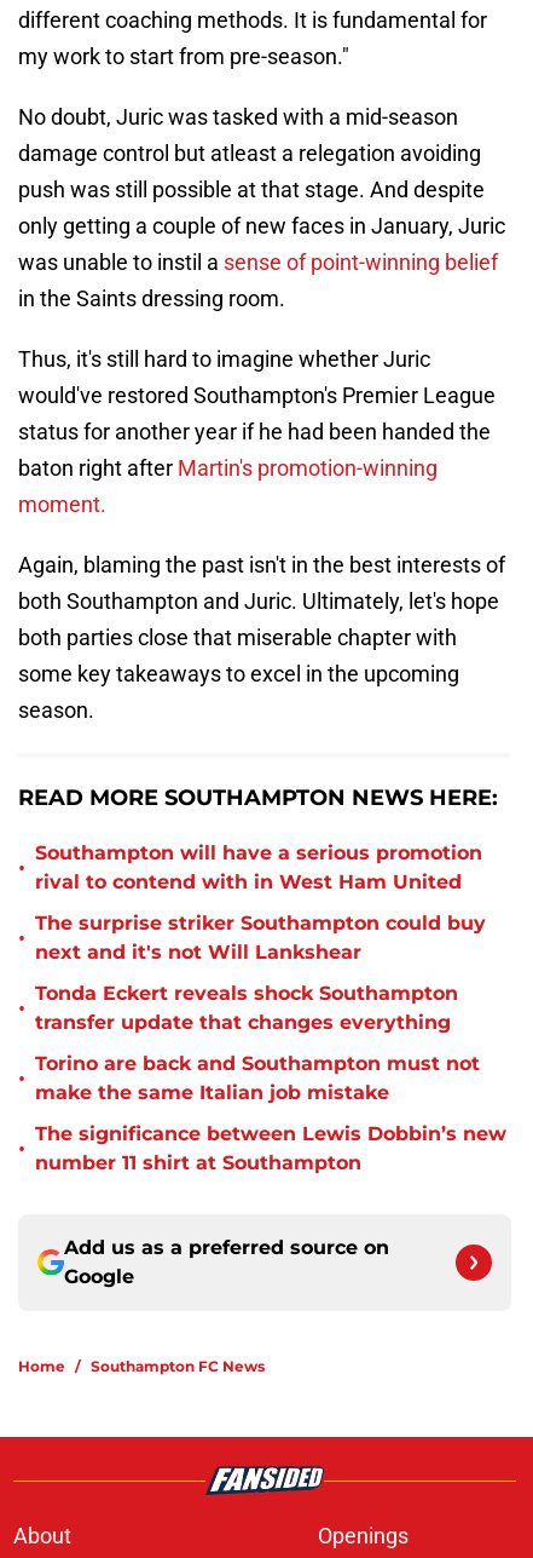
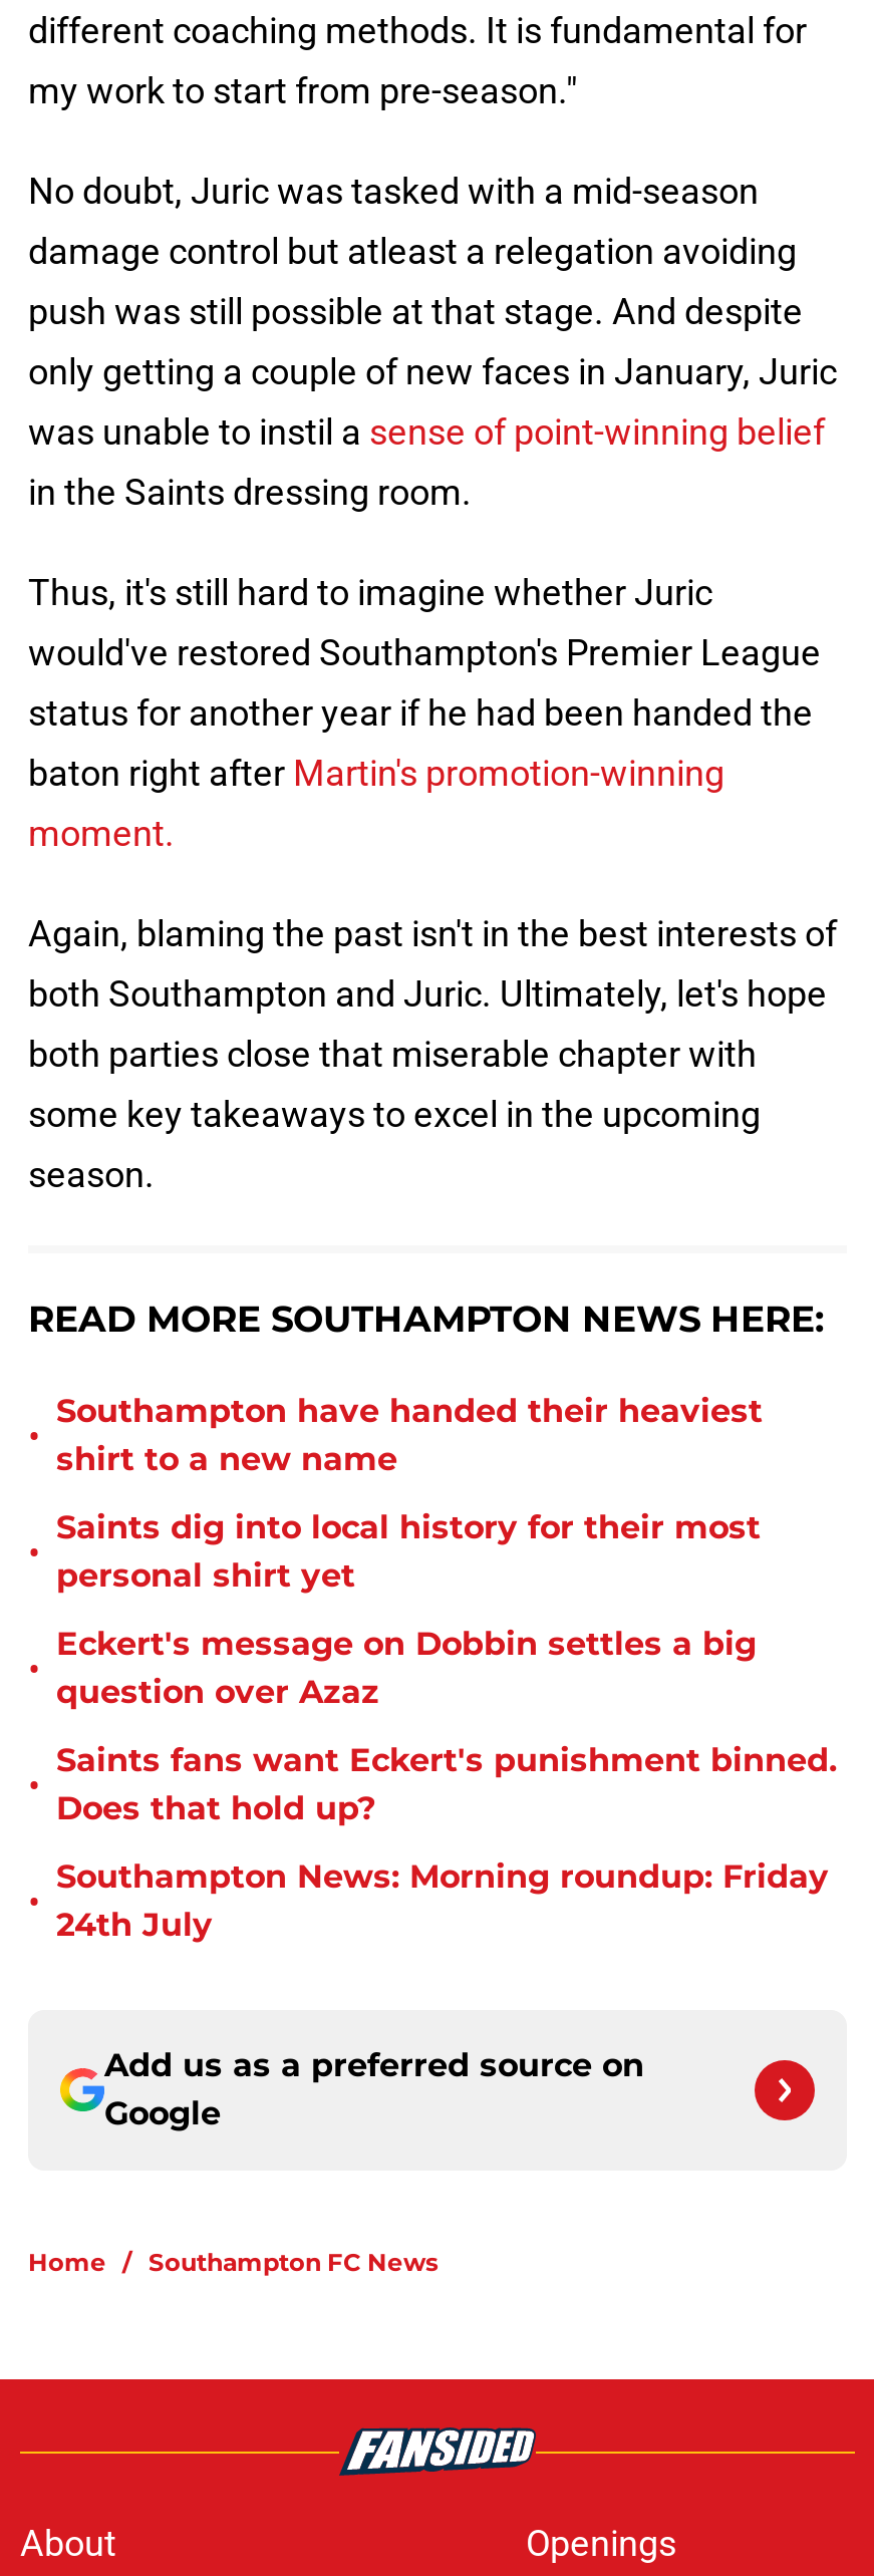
- Southampton will have a serious promotion
- rival to contend with in West Ham United
+ Southampton have handed their heaviest
+ shirt to a new name

- The surprise striker Southampton could buy
- next and it's not Will Lankshear
+ Saints dig into local history for their most
+ personal shirt yet

- Tonda Eckert reveals shock Southampton
- transfer update that changes everything
+ Eckert's message on Dobbin settles a big
+ question over Azaz

- Torino are back and Southampton must not
- make the same Italian job mistake
+ Saints fans want Eckert's punishment binned.
+ Does that hold up?

- The significance between Lewis Dobbin’s new
- number 11 shirt at Southampton
+ Southampton News: Morning roundup: Friday
+ 24th July
